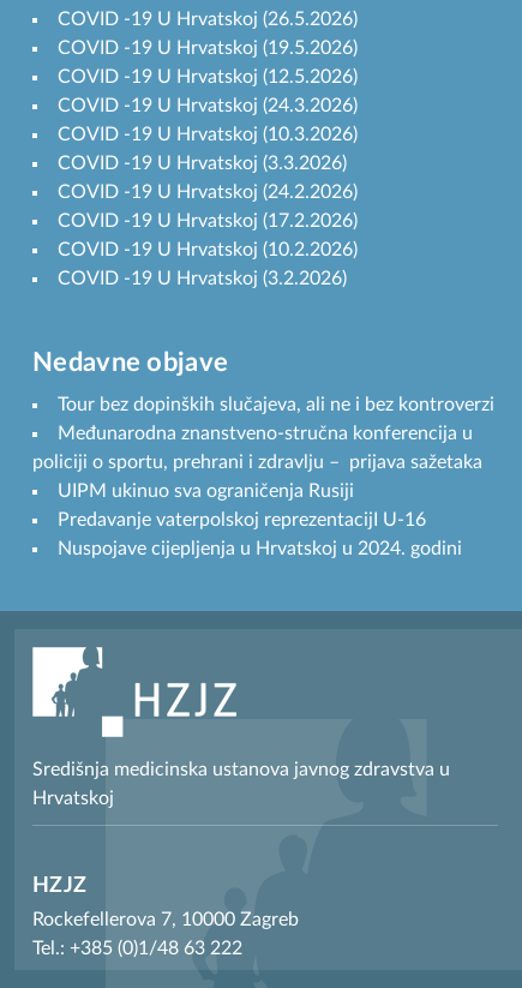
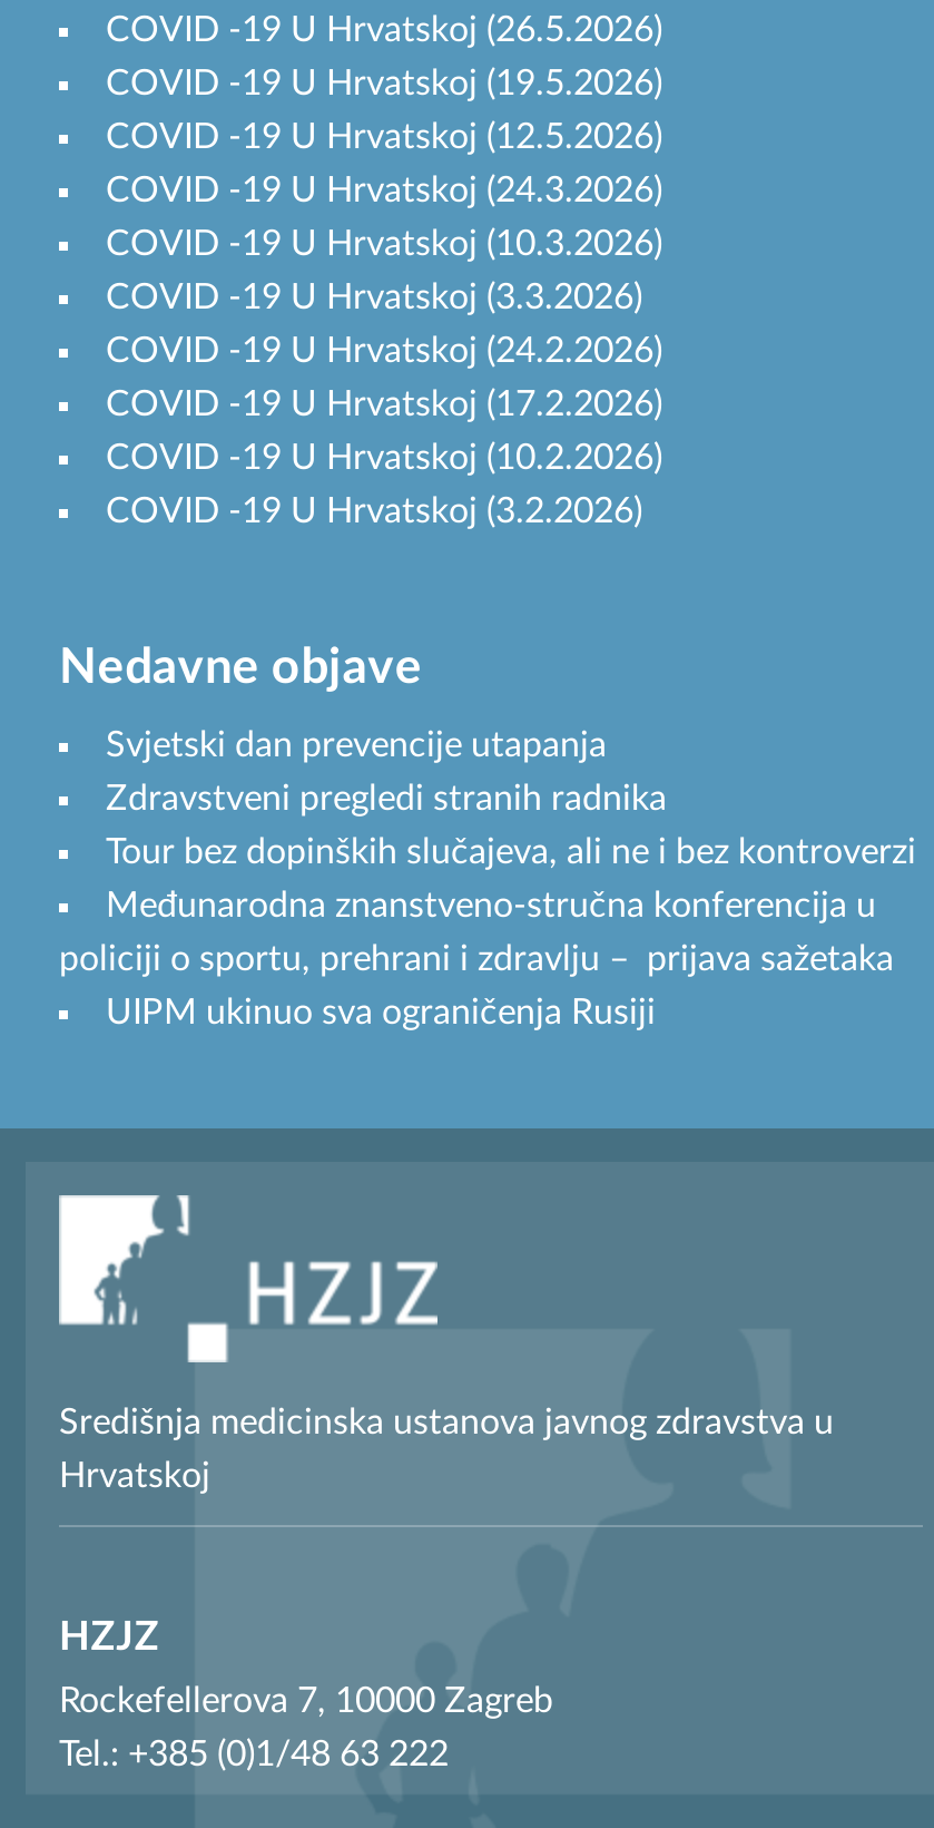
+ Svjetski dan prevencije utapanja
+ Zdravstveni pregledi stranih radnika

moved down: Tour bez dopinških slučajeva, ali ne i bez kontroverzi | Međunarodna znanstveno-stručna konferencija u | policiji o sportu, prehrani i zdravlju – prijava sažetaka | UIPM ukinuo sva ograničenja Rusiji

- Predavanje vaterpolskoj reprezentacijI U-16
- Nuspojave cijepljenja u Hrvatskoj u 2024. godini
